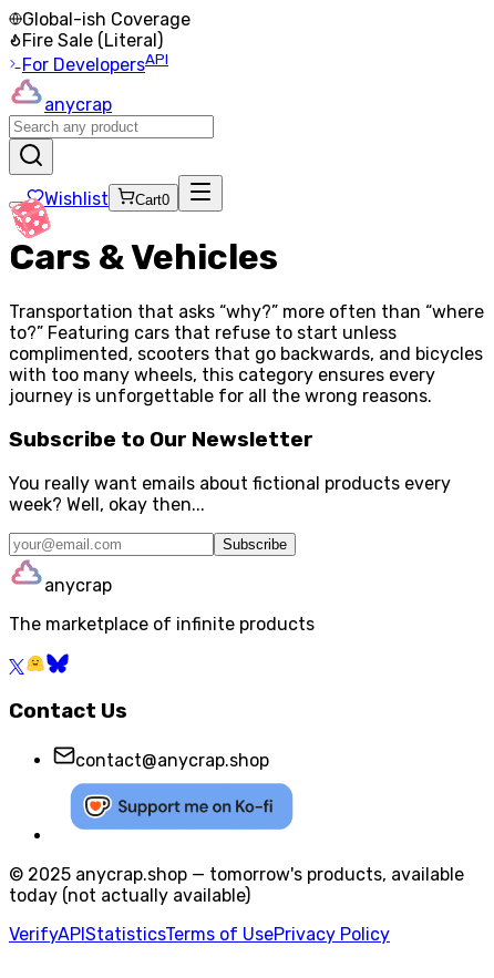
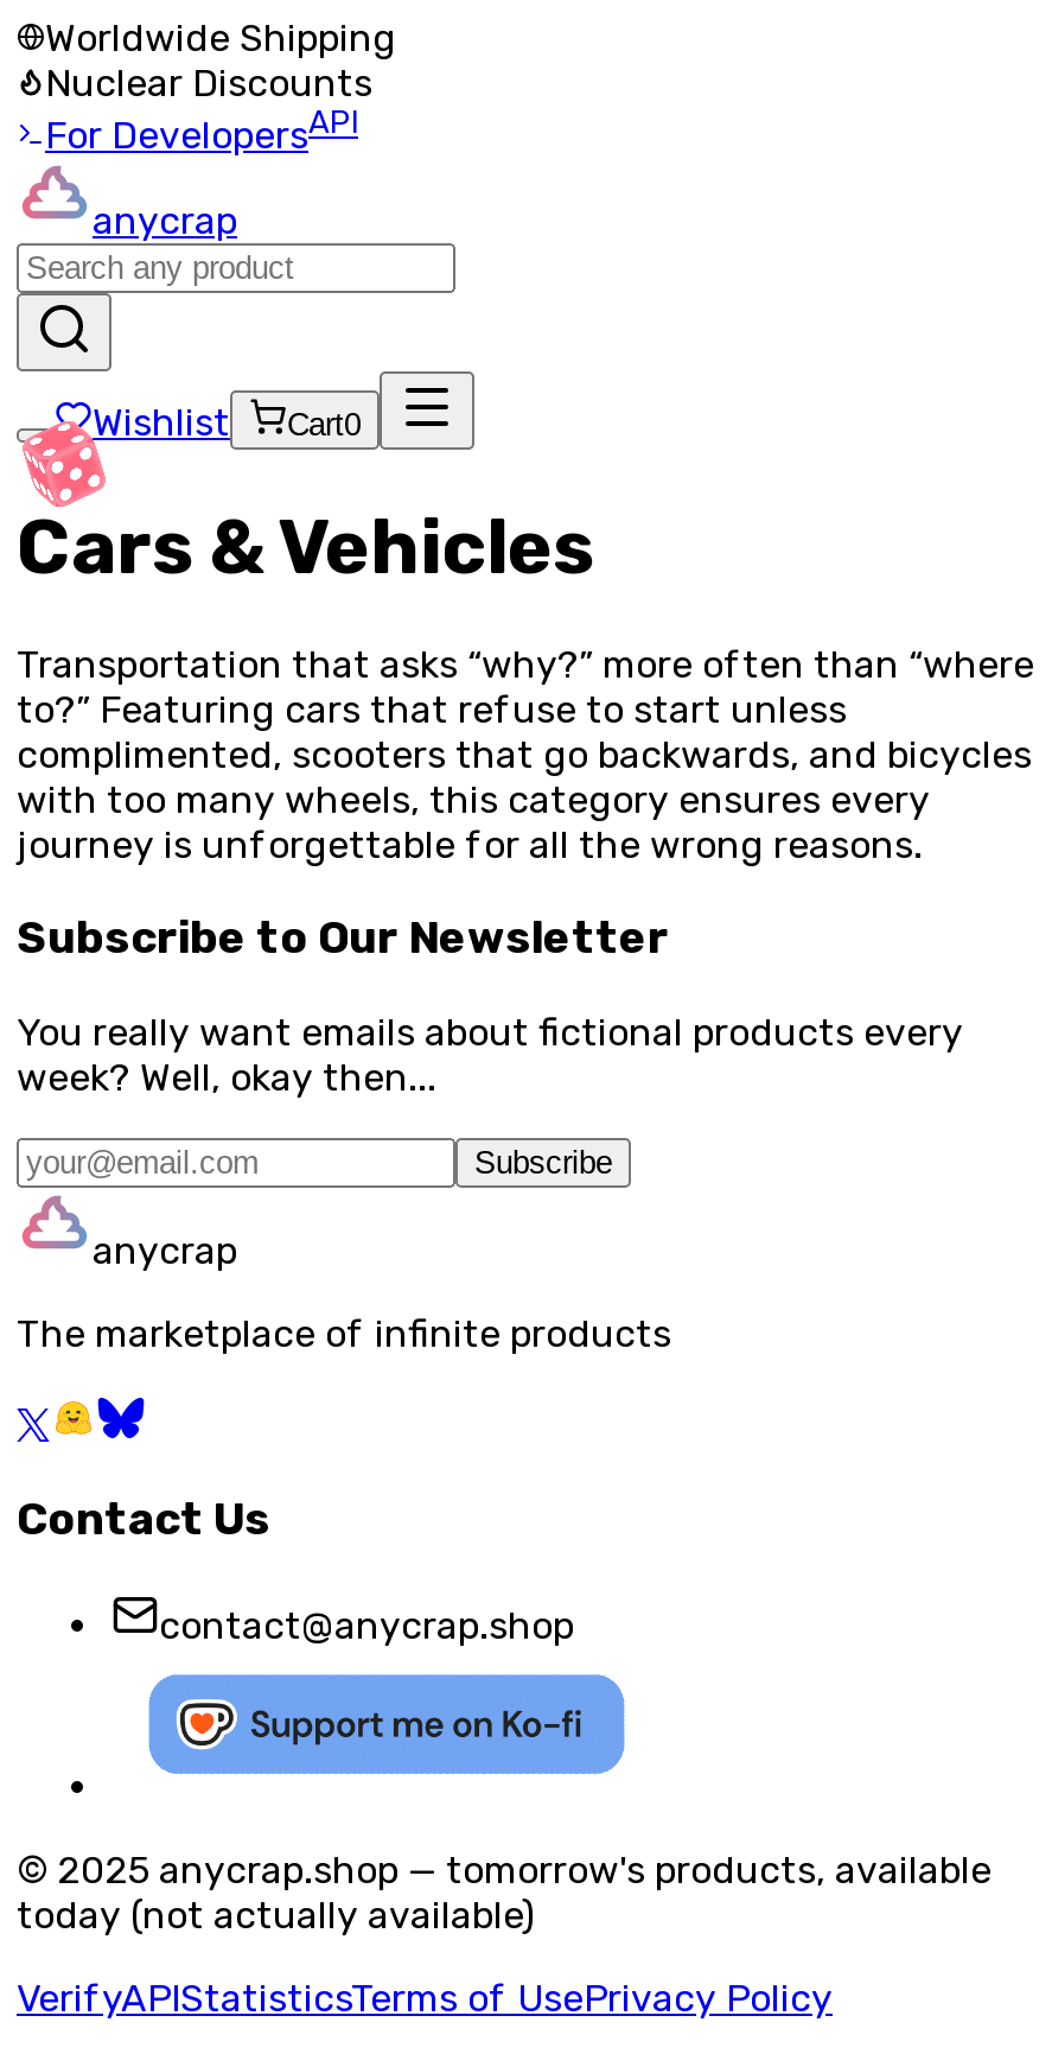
- Global-ish Coverage
- Fire Sale (Literal)
+ Worldwide Shipping
+ Nuclear Discounts
